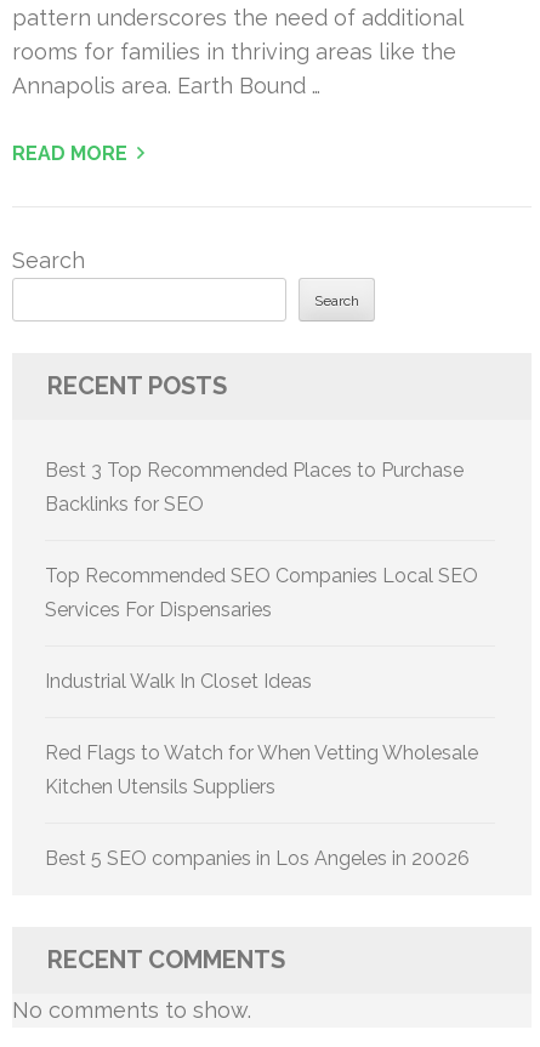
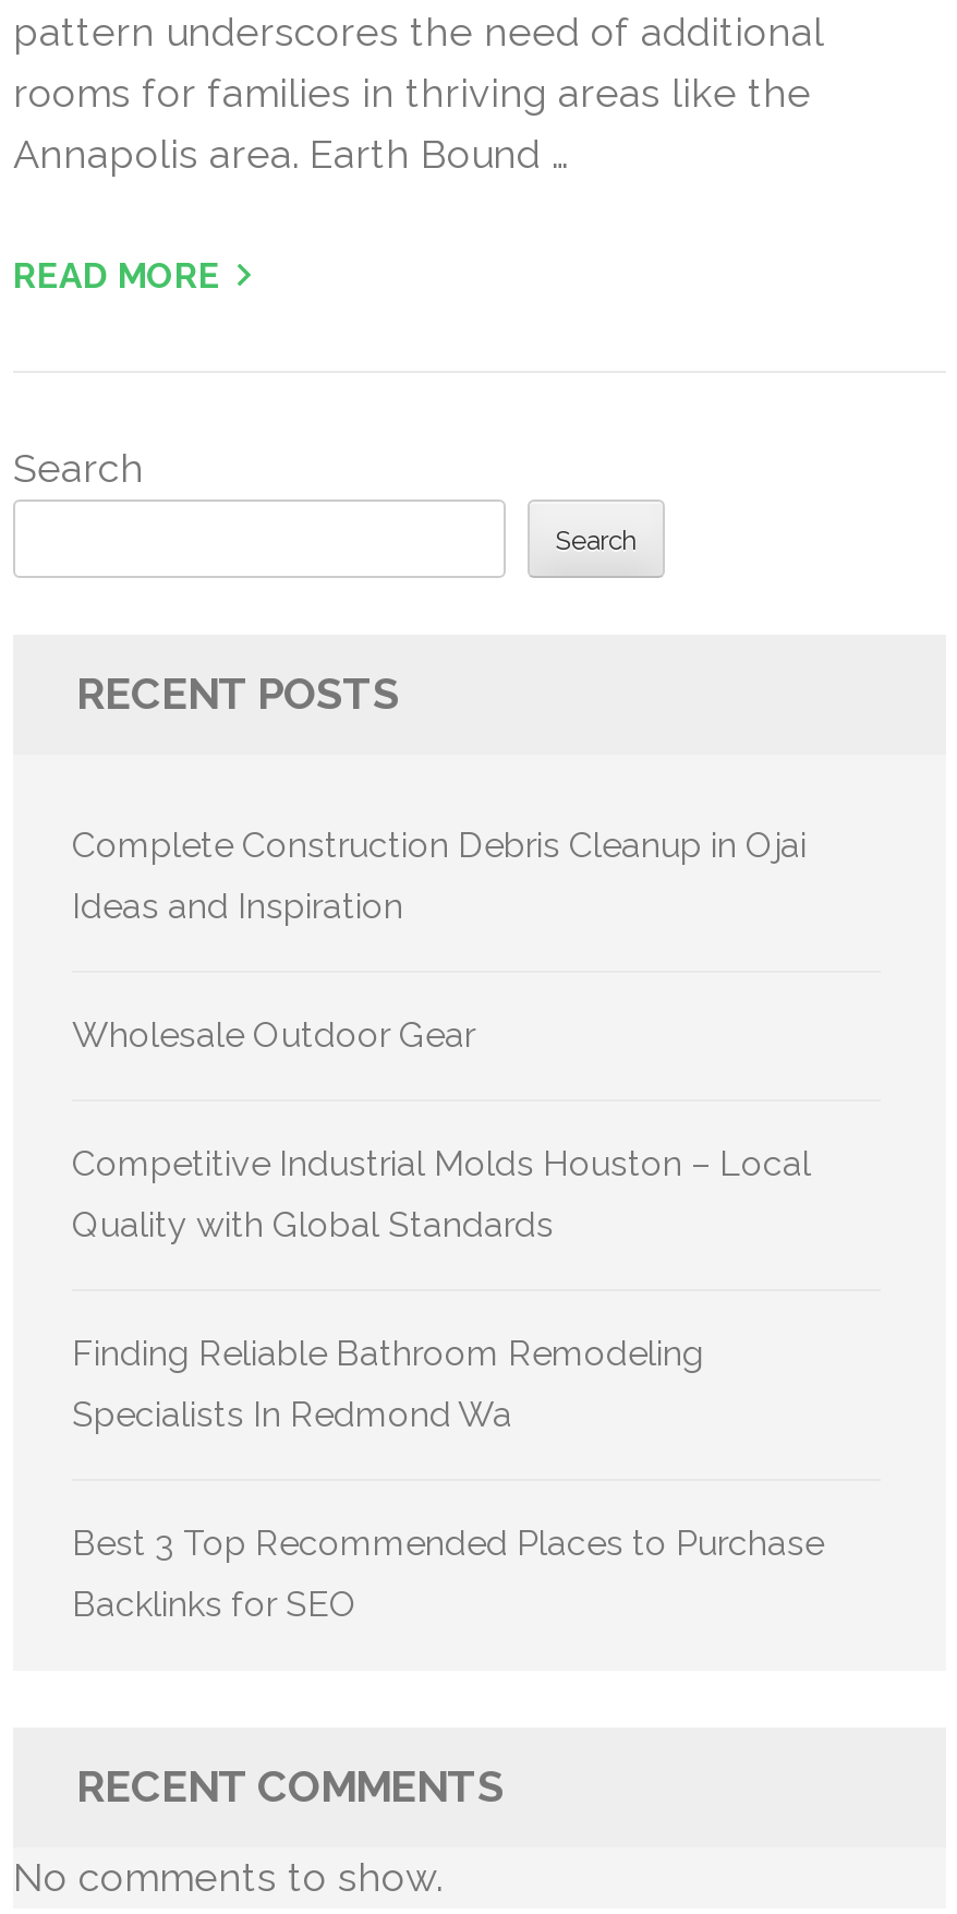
+ Complete Construction Debris Cleanup in Ojai
+ Ideas and Inspiration
+ Wholesale Outdoor Gear
+ Competitive Industrial Molds Houston – Local
+ Quality with Global Standards
+ Finding Reliable Bathroom Remodeling
+ Specialists In Redmond Wa

moved down: Best 3 Top Recommended Places to Purchase | Backlinks for SEO

- Top Recommended SEO Companies Local SEO
- Services For Dispensaries
- Industrial Walk In Closet Ideas
- Red Flags to Watch for When Vetting Wholesale
- Kitchen Utensils Suppliers
- Best 5 SEO companies in Los Angeles in 20026
